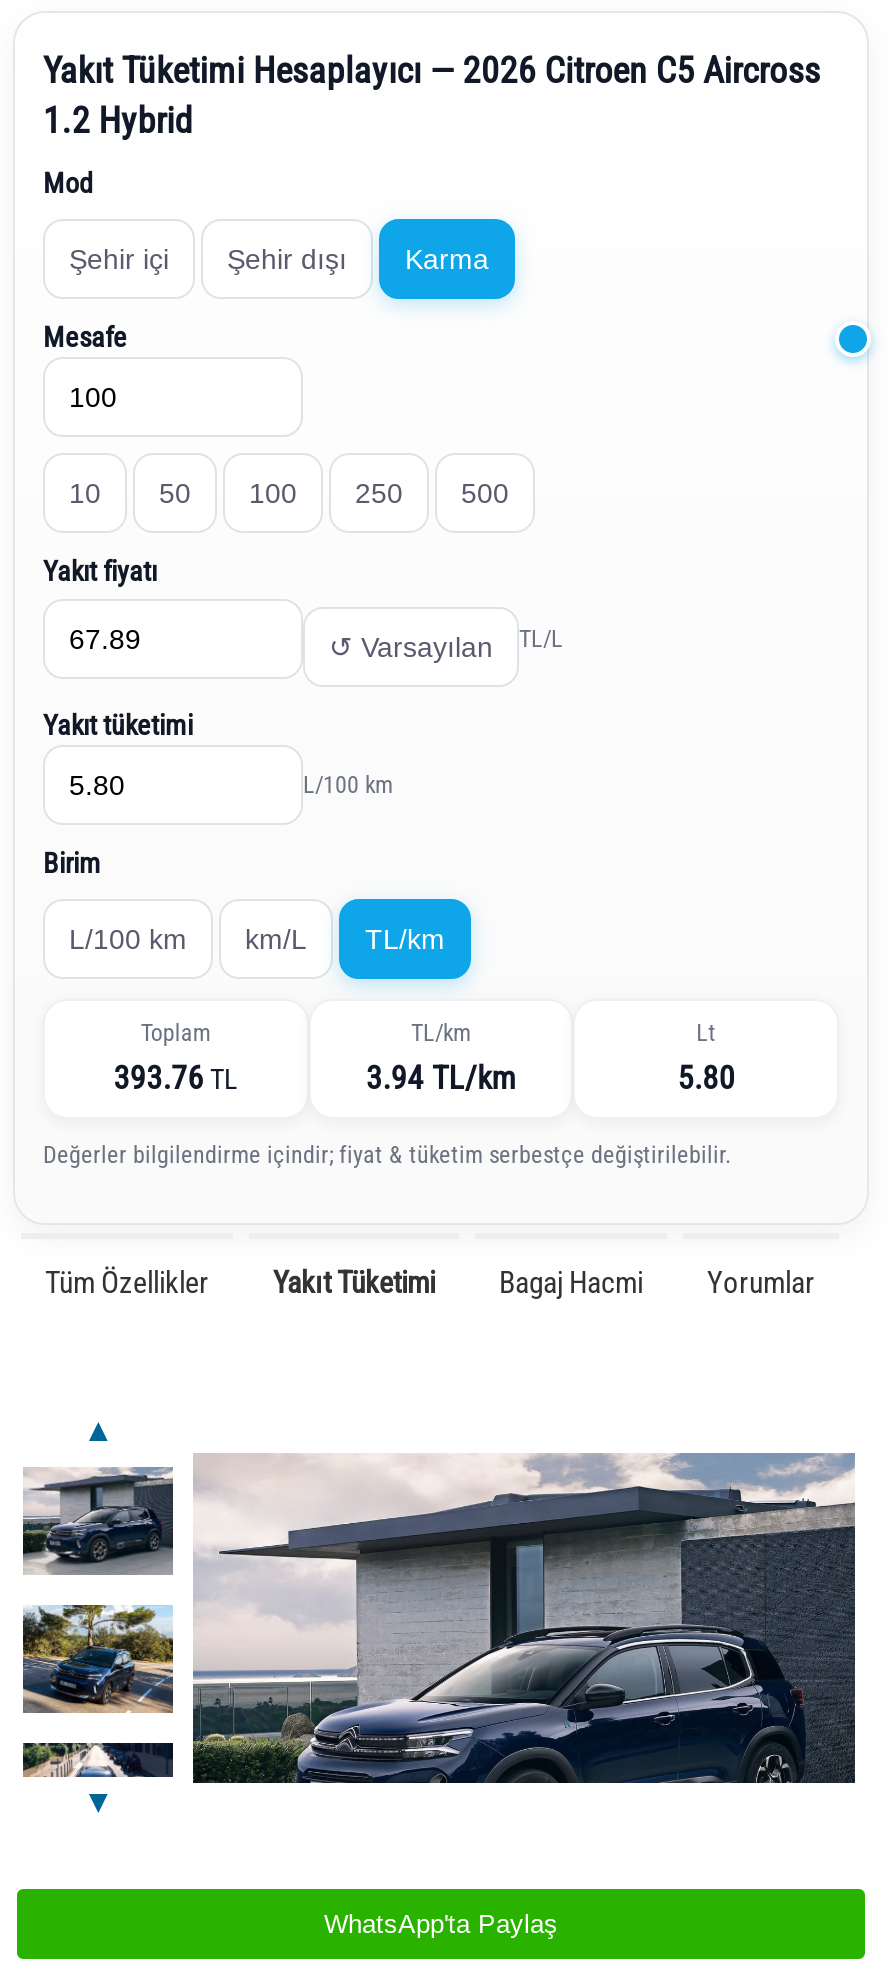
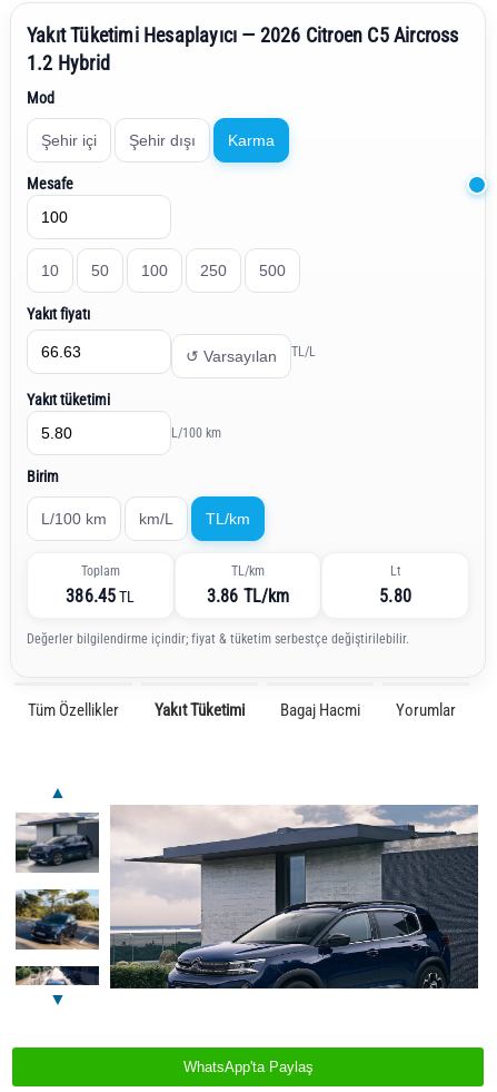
- 393.76 TL
+ 386.45 TL

- 3.94 TL/km
+ 3.86 TL/km
